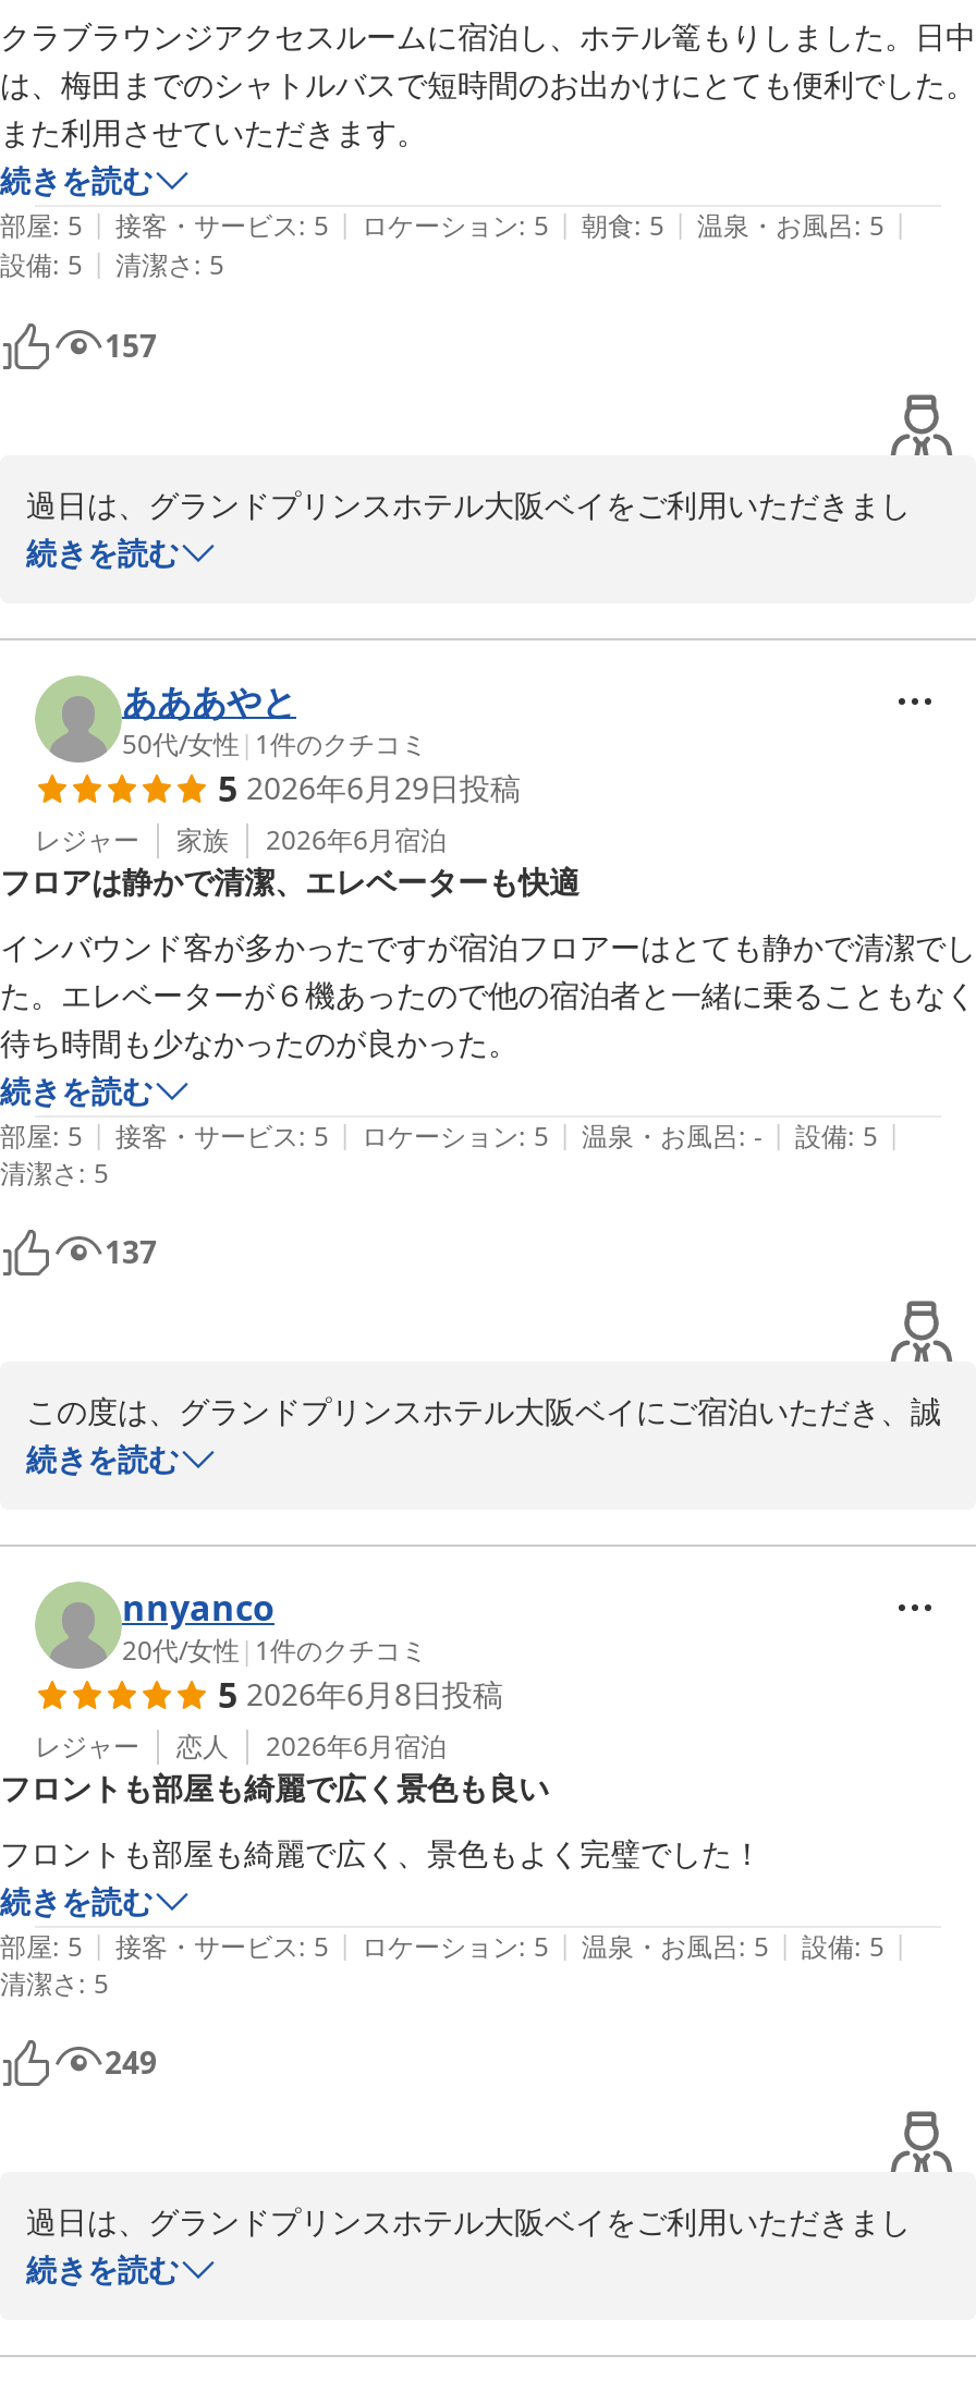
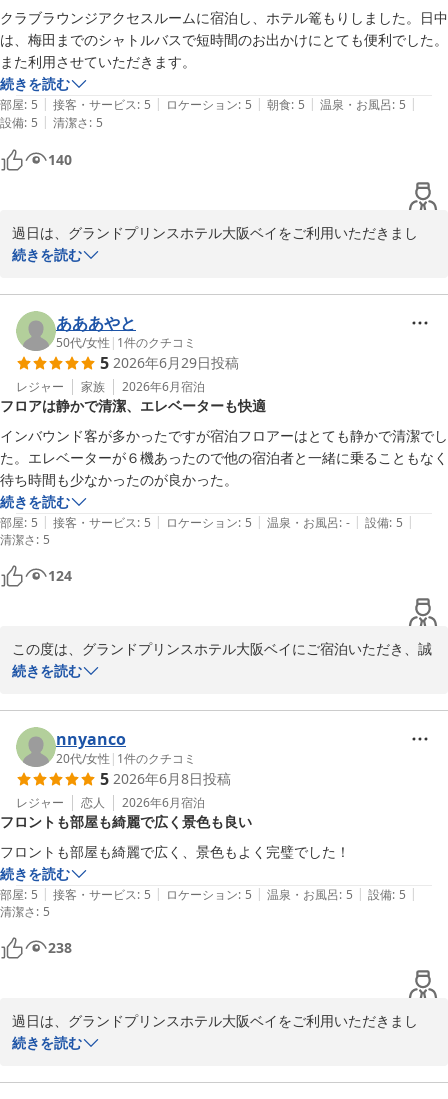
- 157
+ 140

- 137
+ 124

- 249
+ 238
